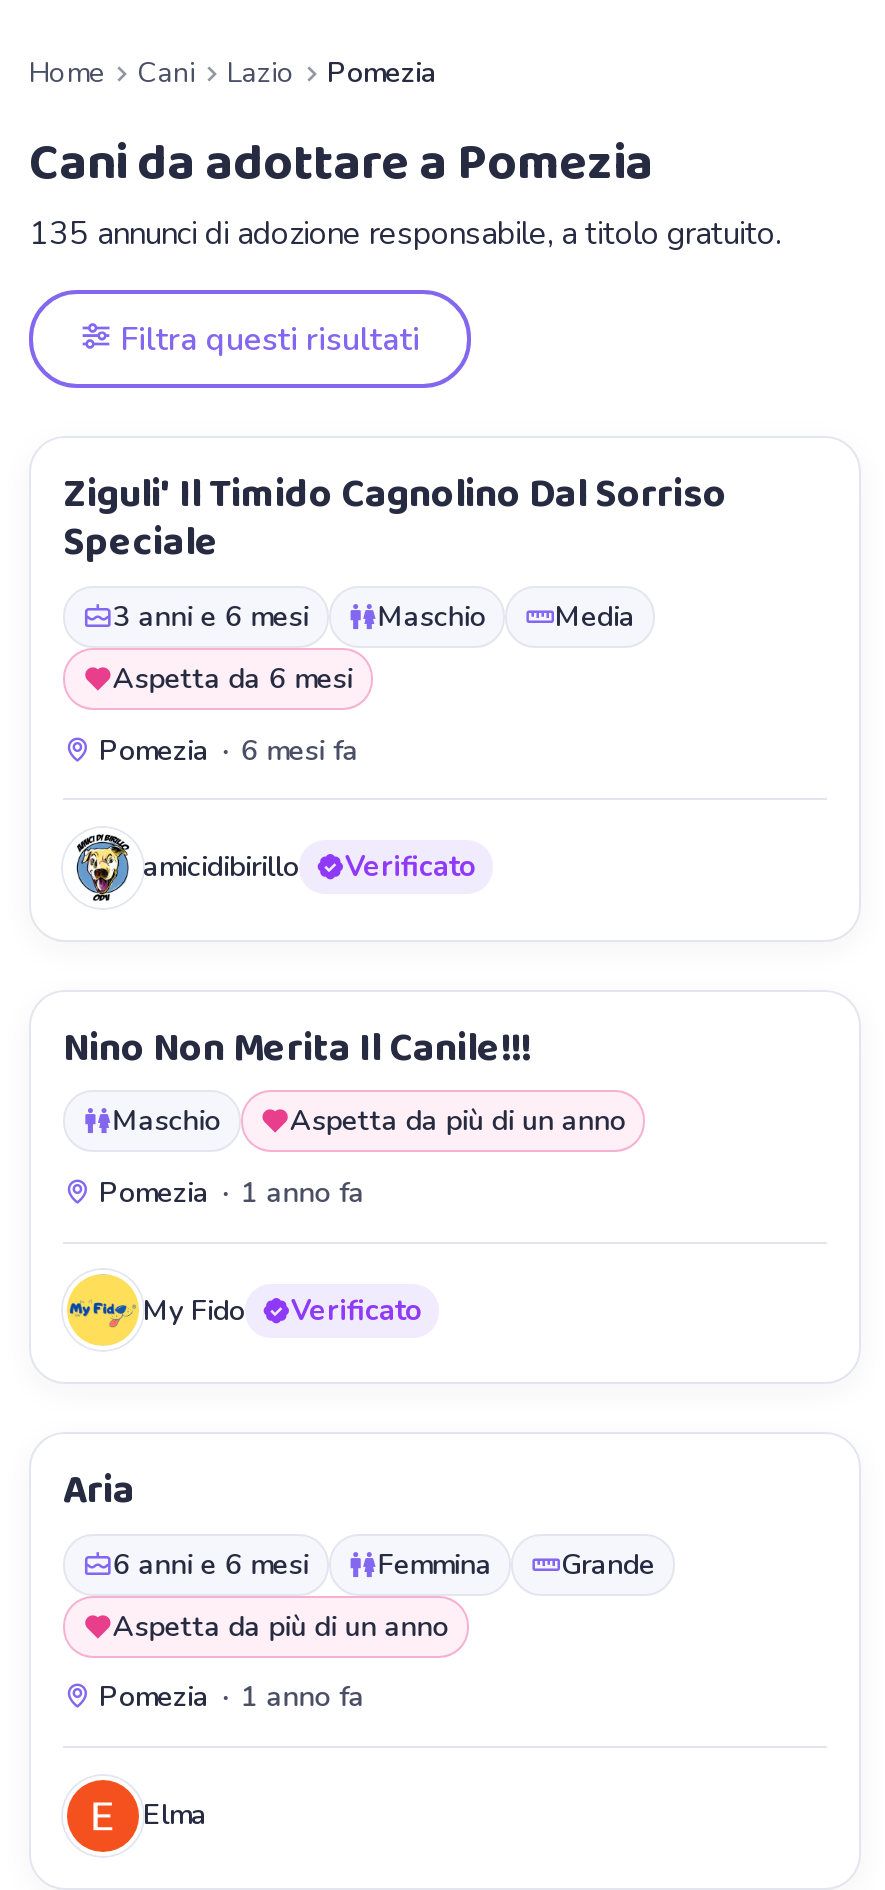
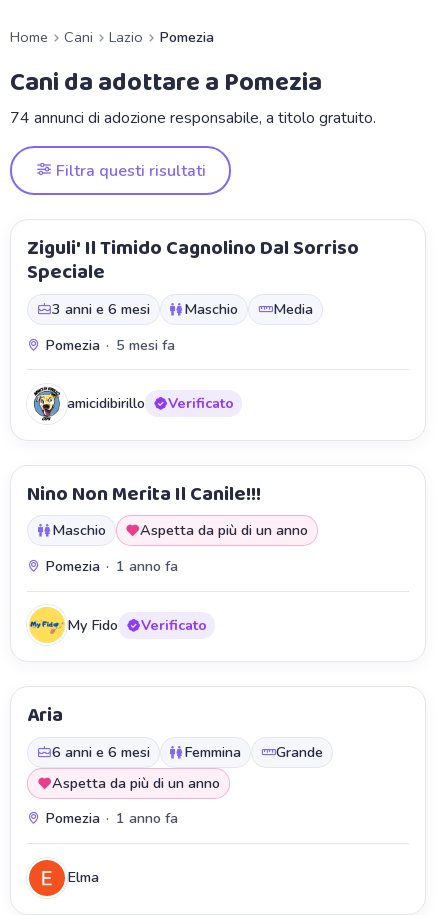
- 135 annunci di adozione responsabile, a titolo gratuito.
+ 74 annunci di adozione responsabile, a titolo gratuito.

- Aspetta da 6 mesi
- Pomezia · 6 mesi fa
+ Pomezia · 5 mesi fa
